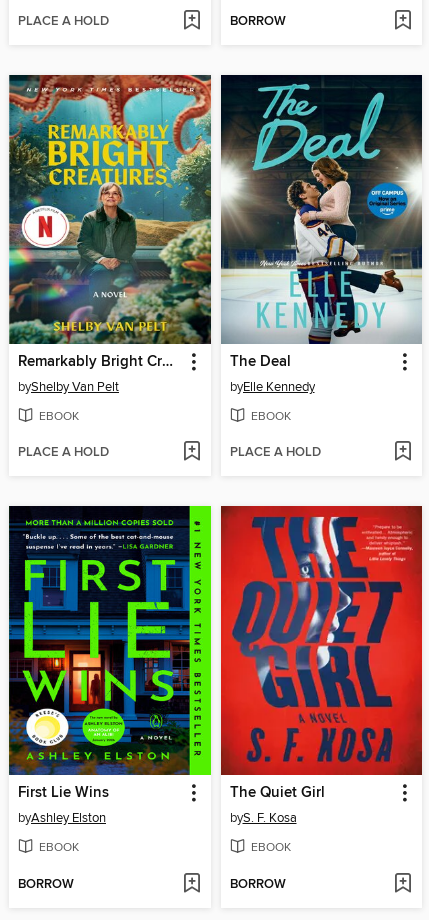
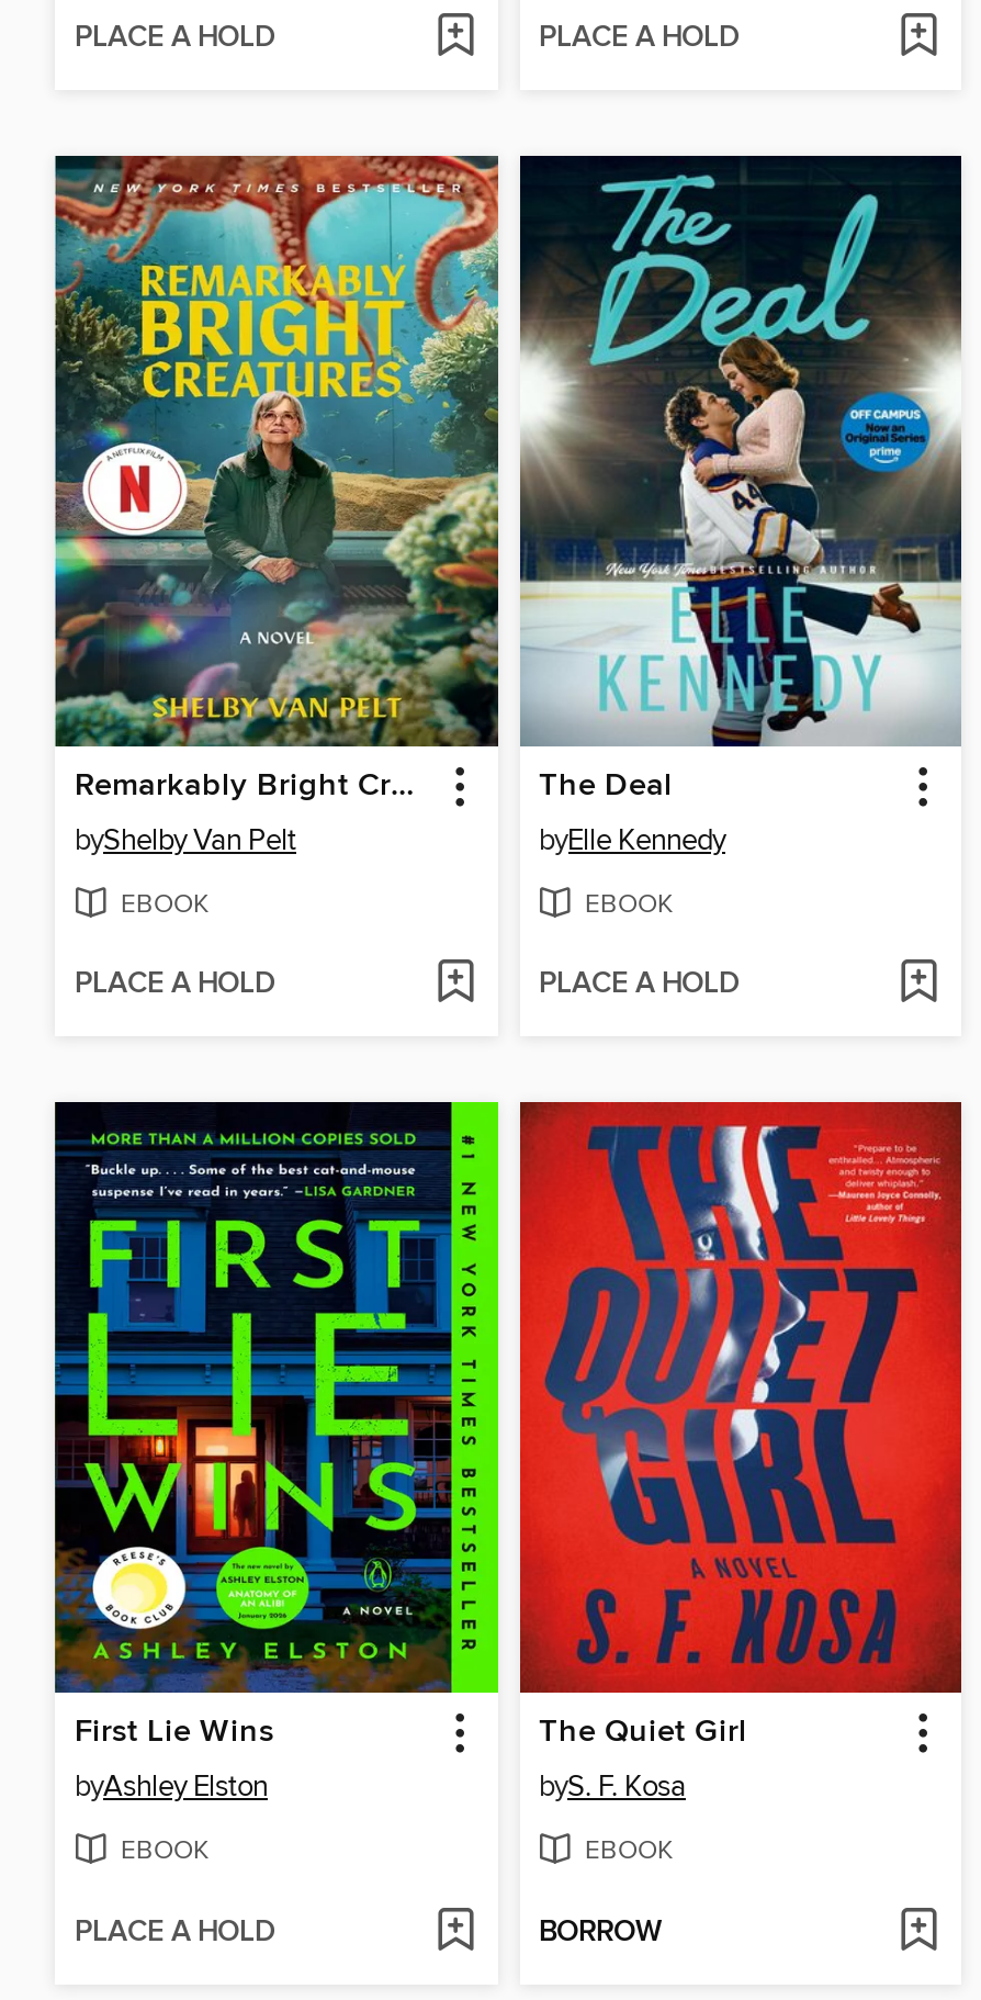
- BORROW
+ PLACE A HOLD

- BORROW
+ PLACE A HOLD
